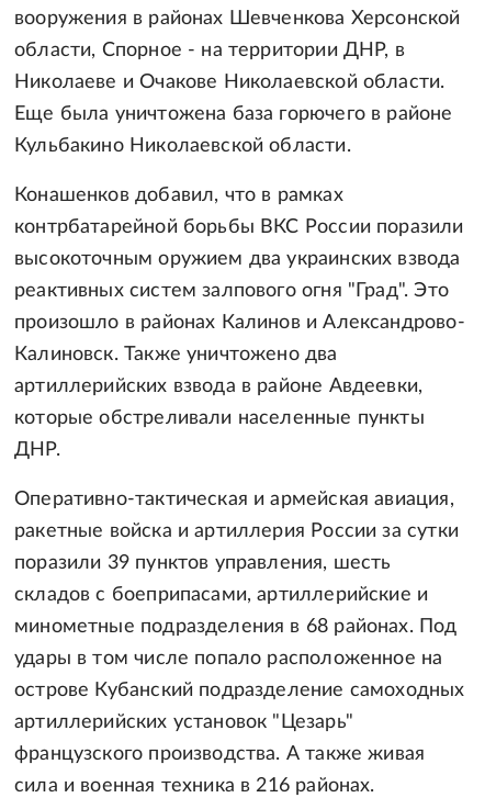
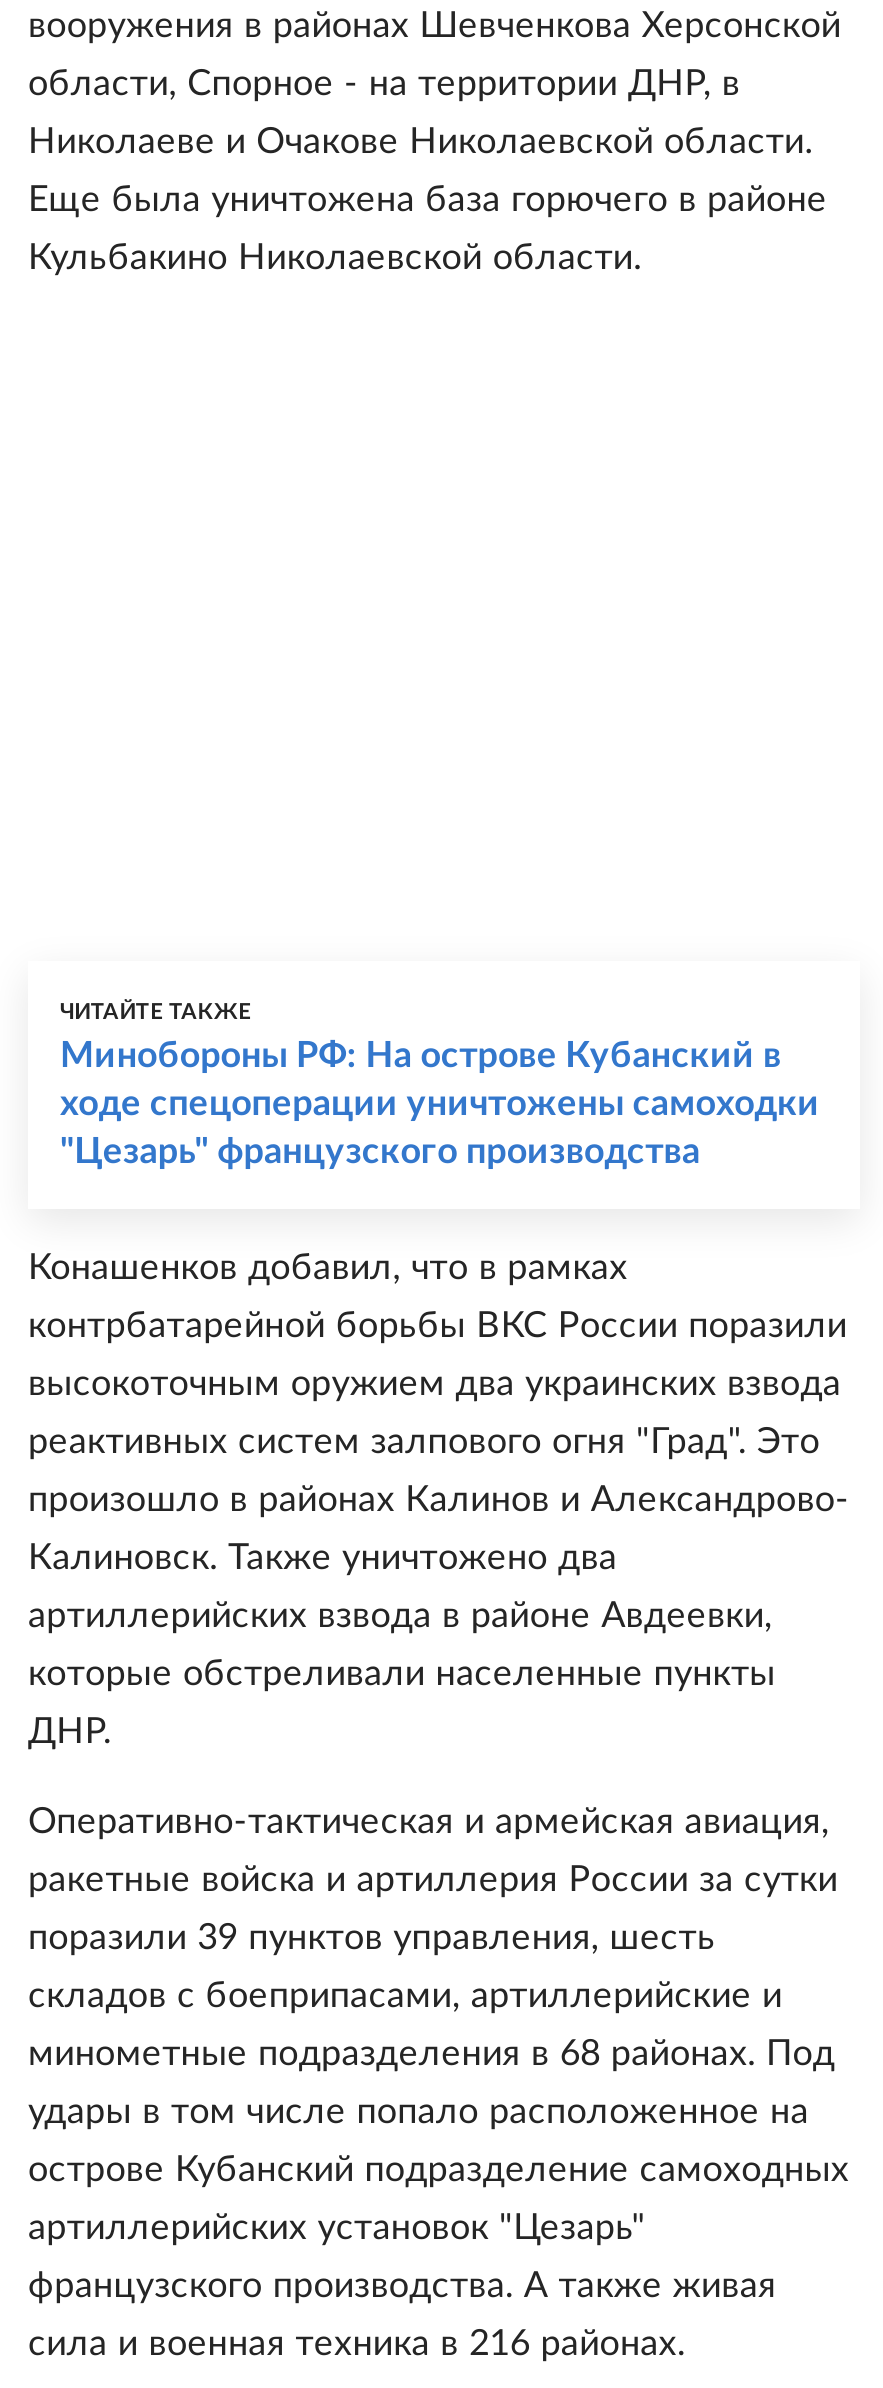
+ ЧИТАЙТЕ ТАКЖЕ
+ Минобороны РФ: На острове Кубанский в
+ ходе спецоперации уничтожены самоходки
+ "Цезарь" французского производства
